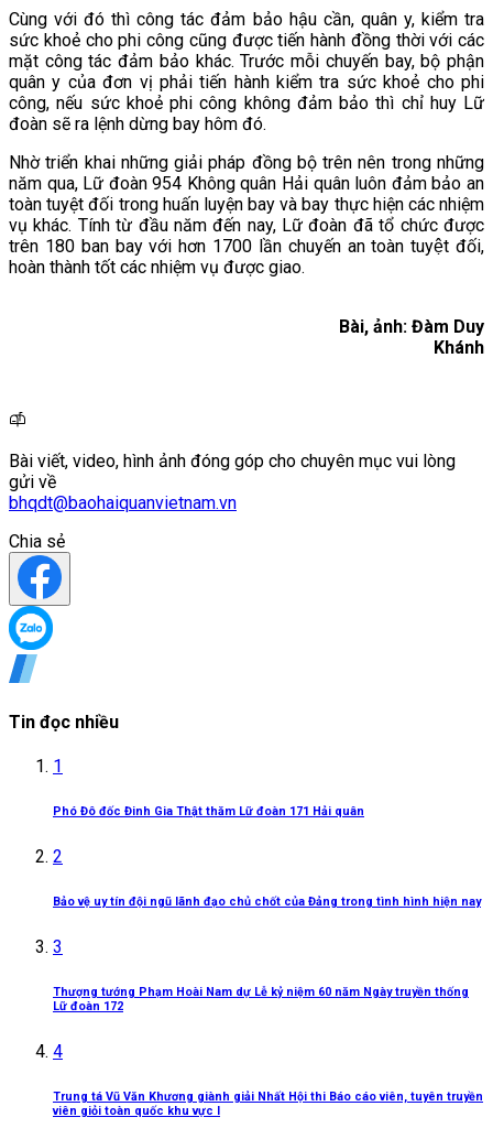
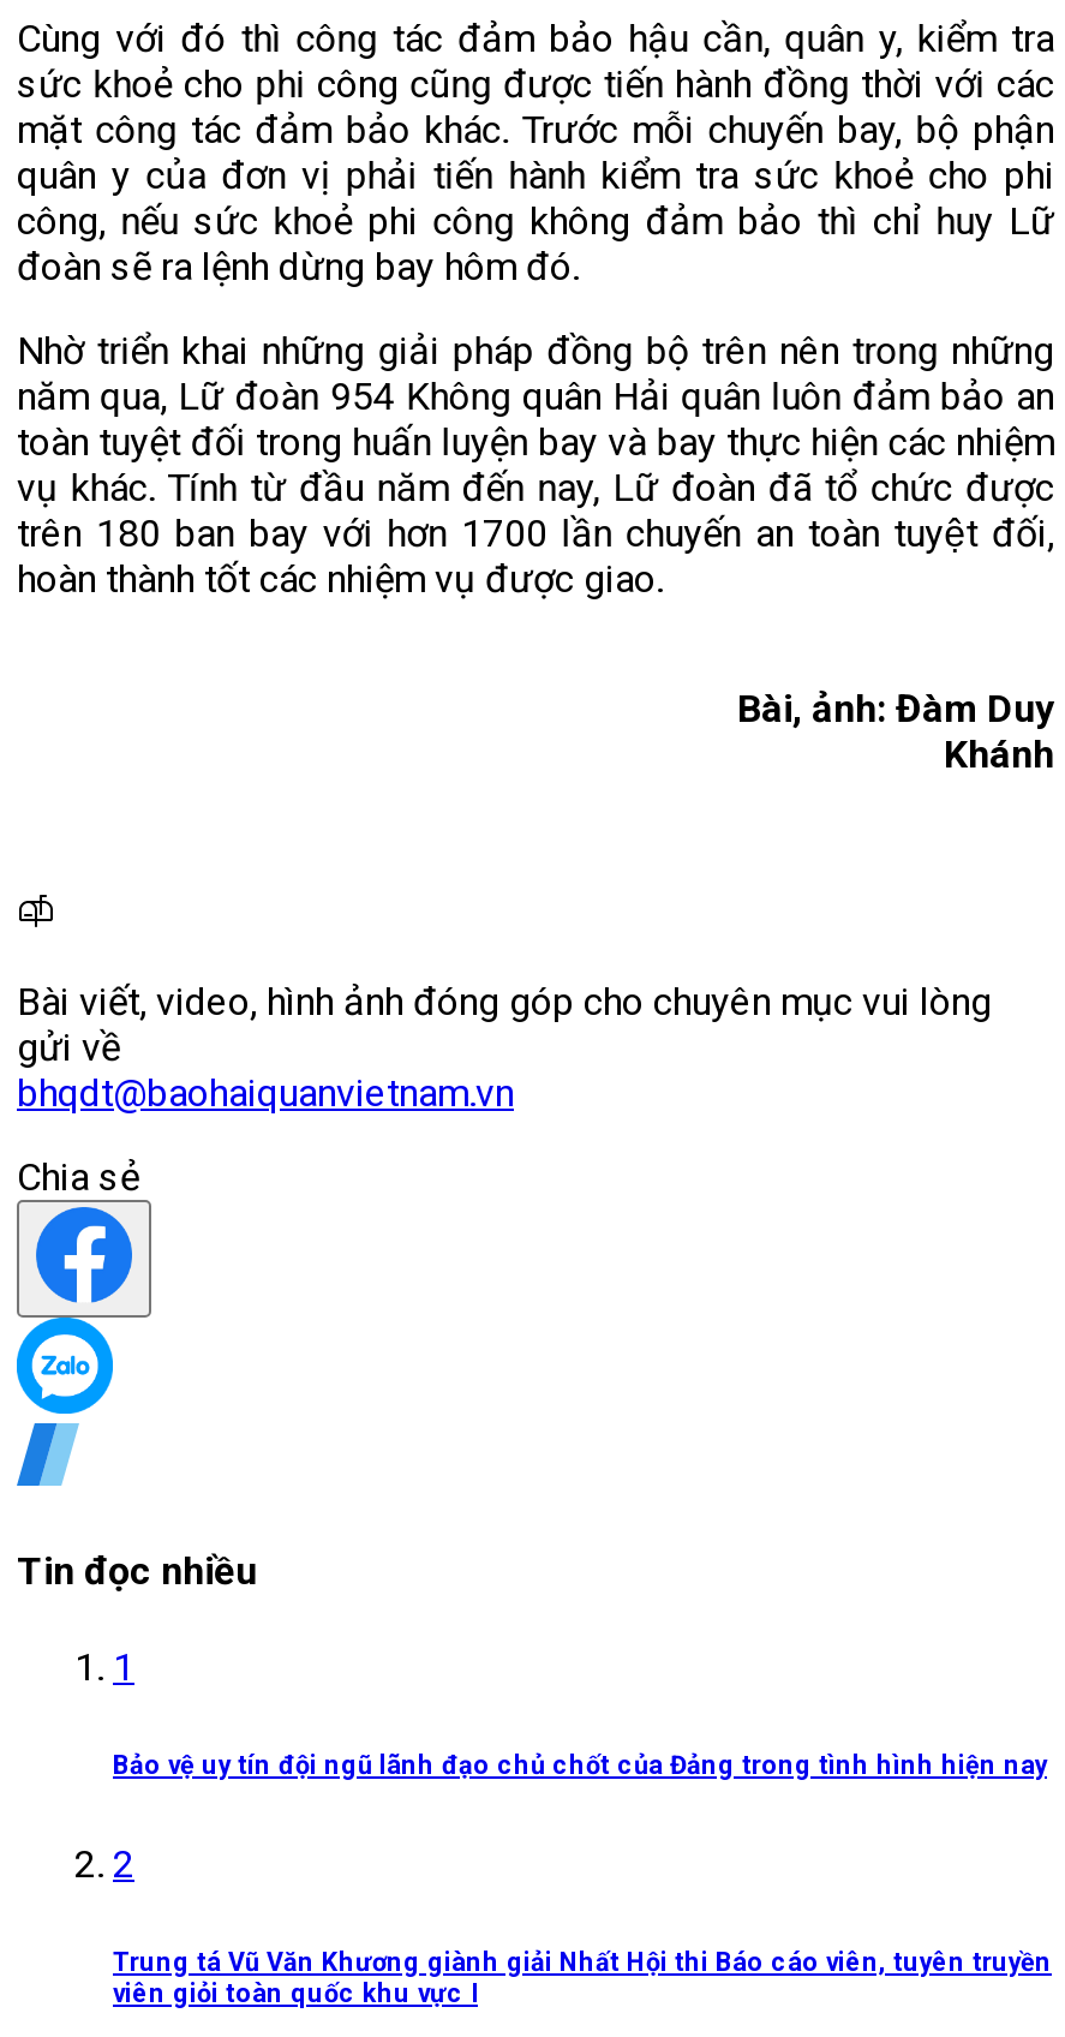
- Phó Đô đốc Đinh Gia Thật thăm Lữ đoàn 171 Hải quân

moved up: Bảo vệ uy tín đội ngũ lãnh đạo chủ chốt của Đảng trong tình hình hiện nay

- 3
- Thượng tướng Phạm Hoài Nam dự Lễ kỷ niệm 60 năm Ngày truyền thống
- Lữ đoàn 172
- 4
